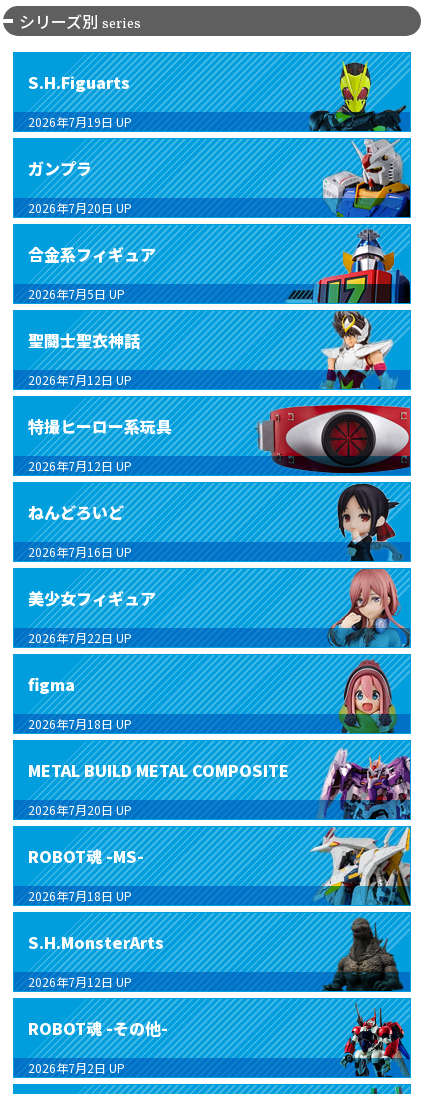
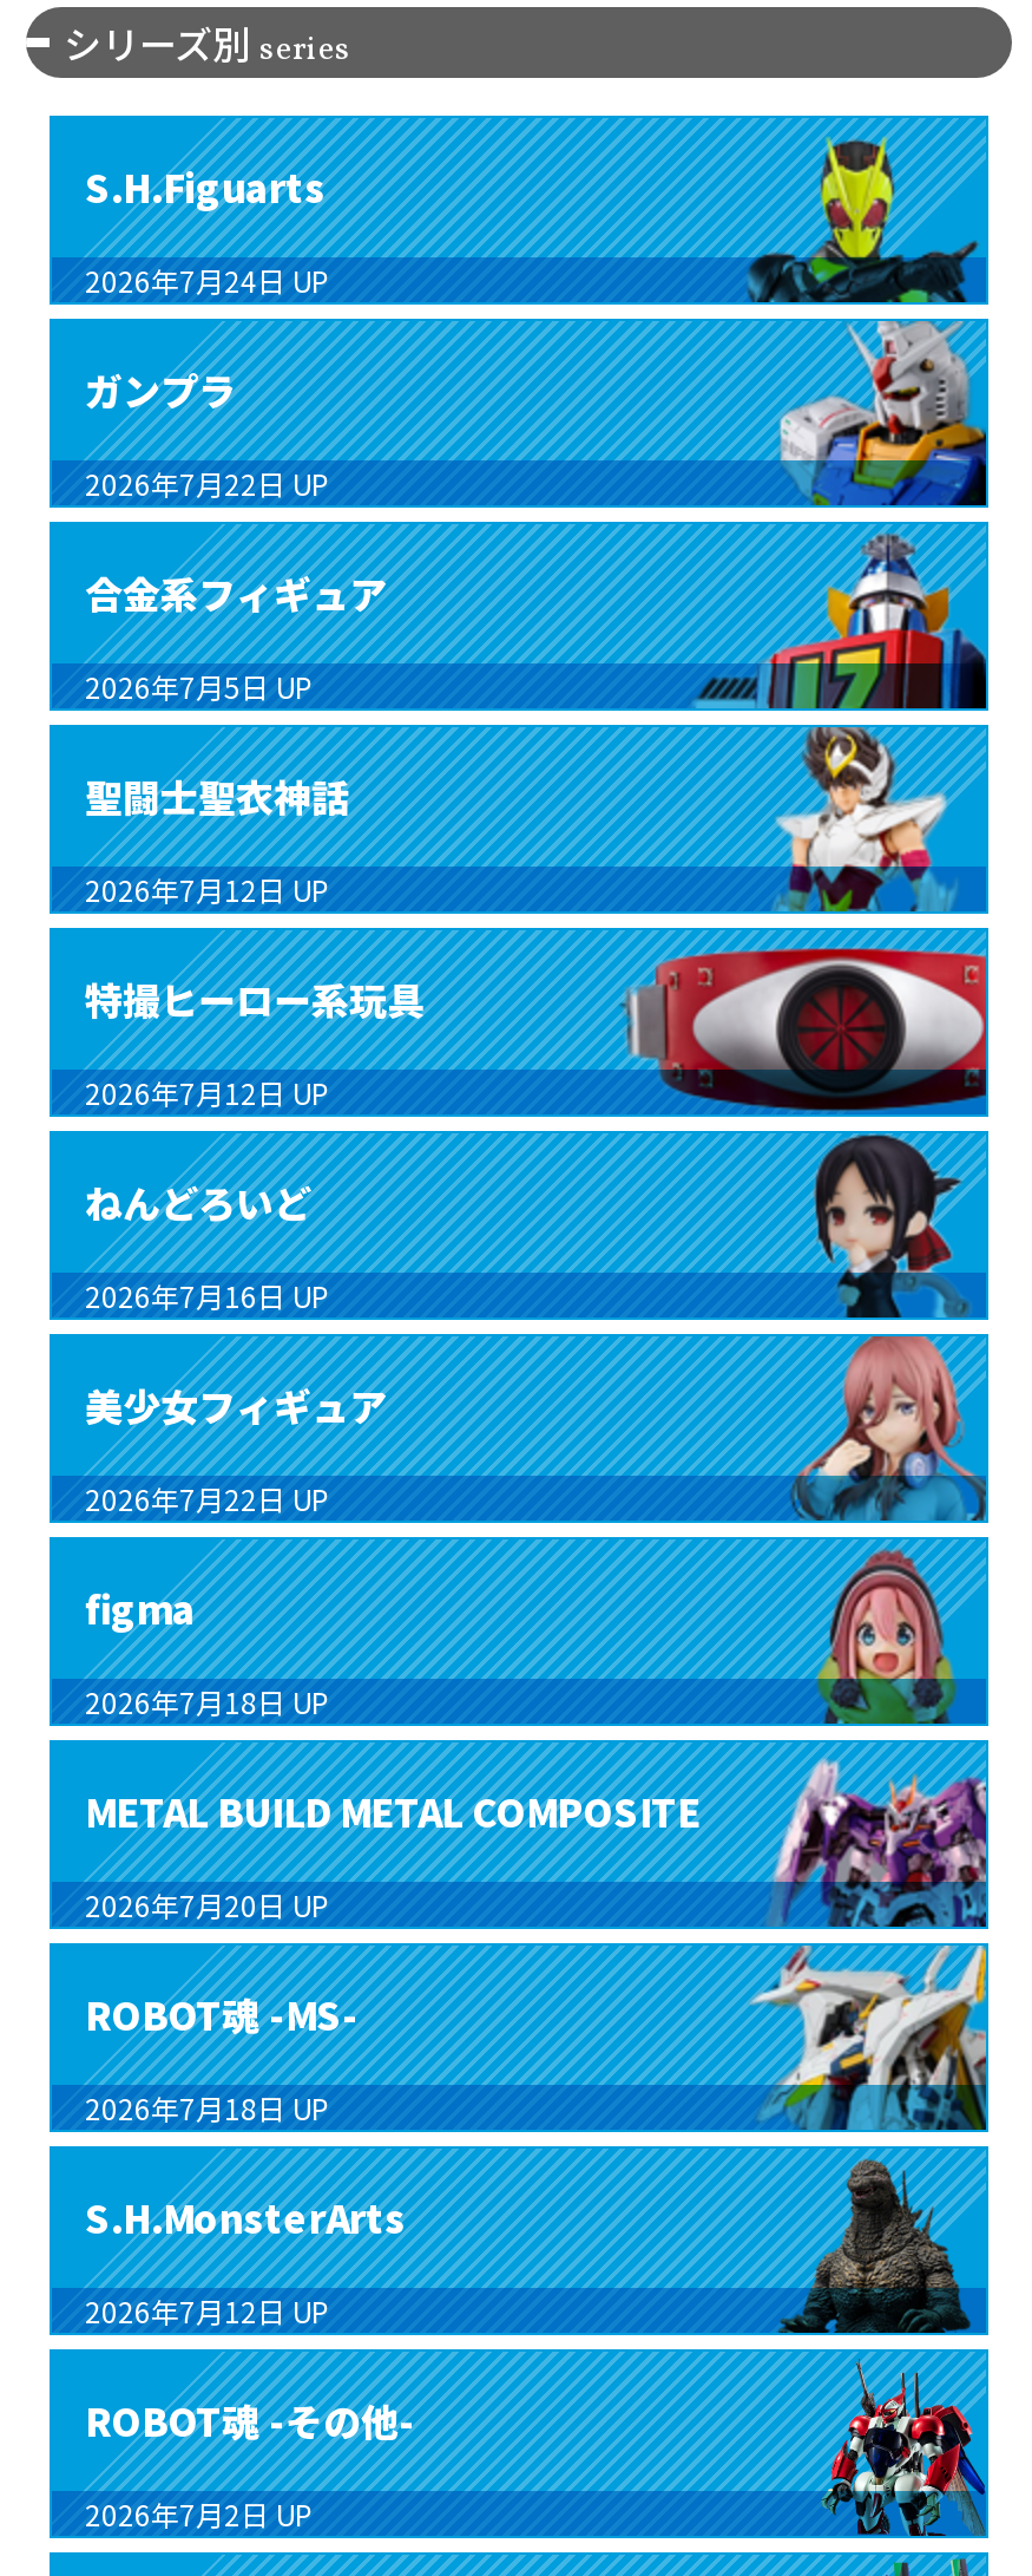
- 2026年7月19日 UP
+ 2026年7月24日 UP

- 2026年7月20日 UP
+ 2026年7月22日 UP
